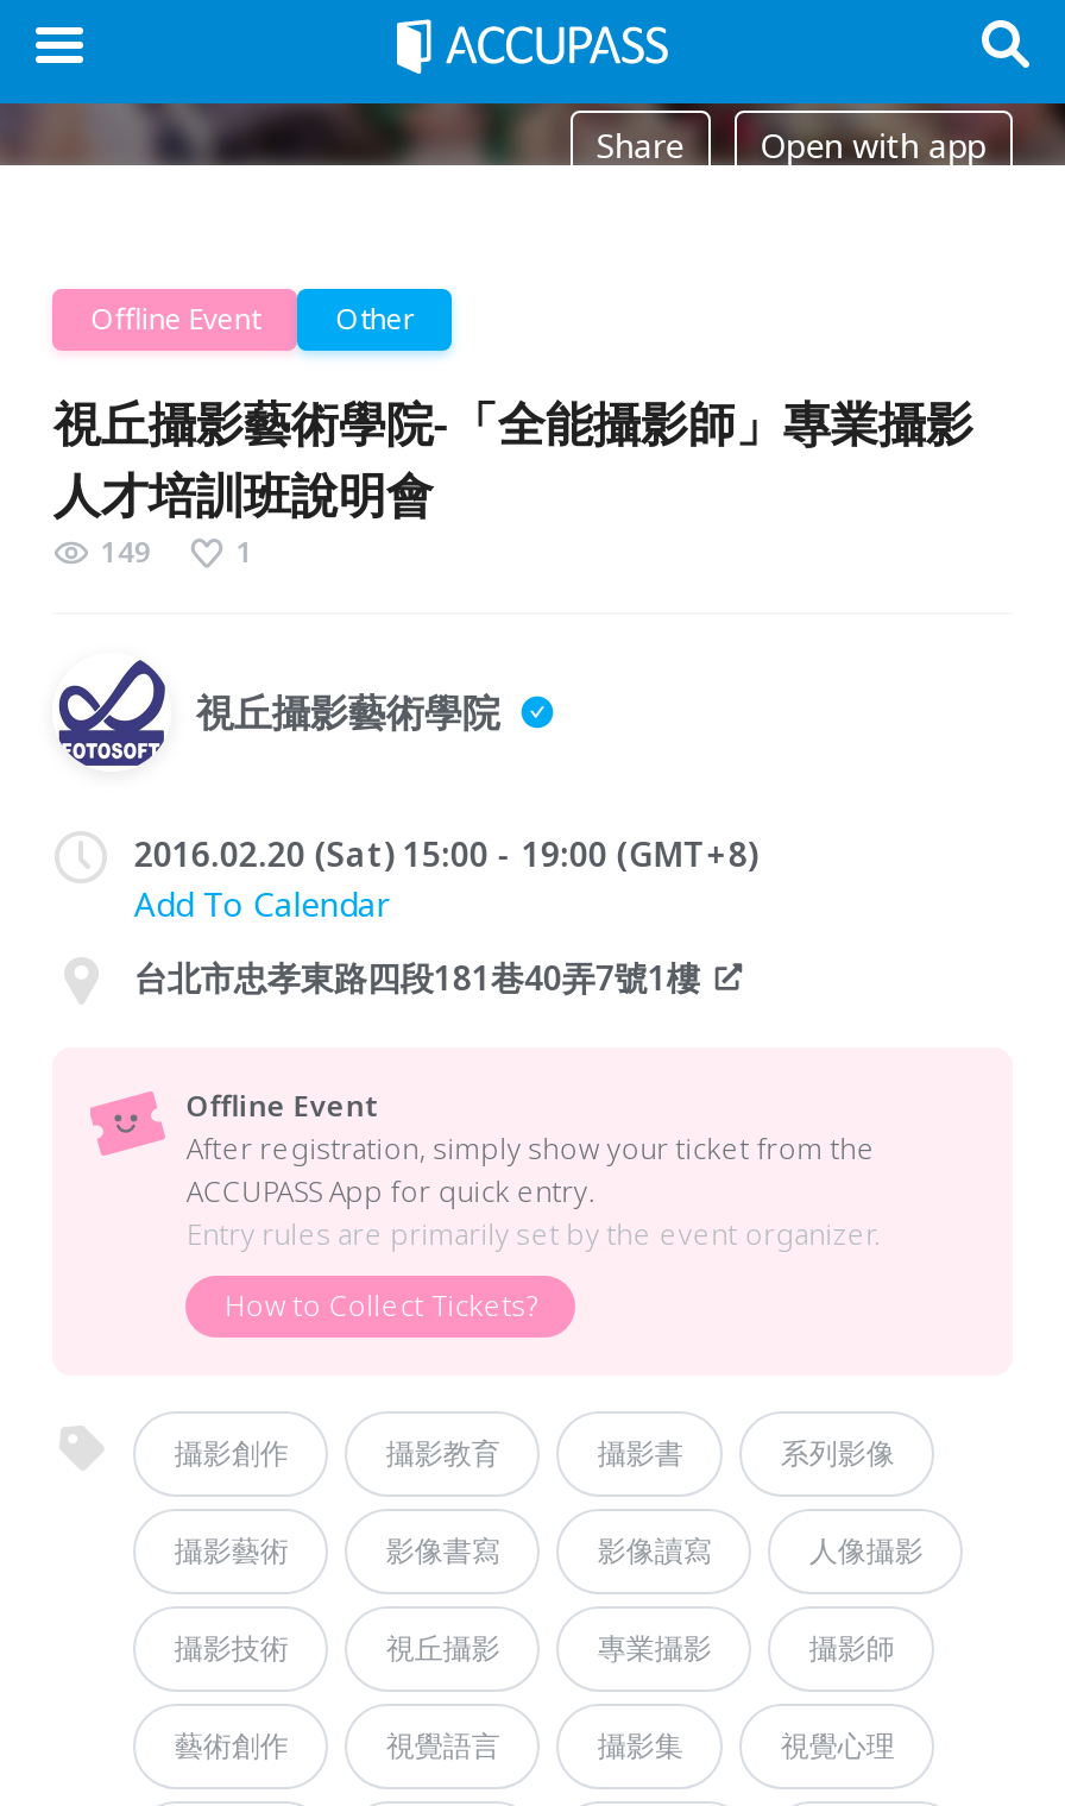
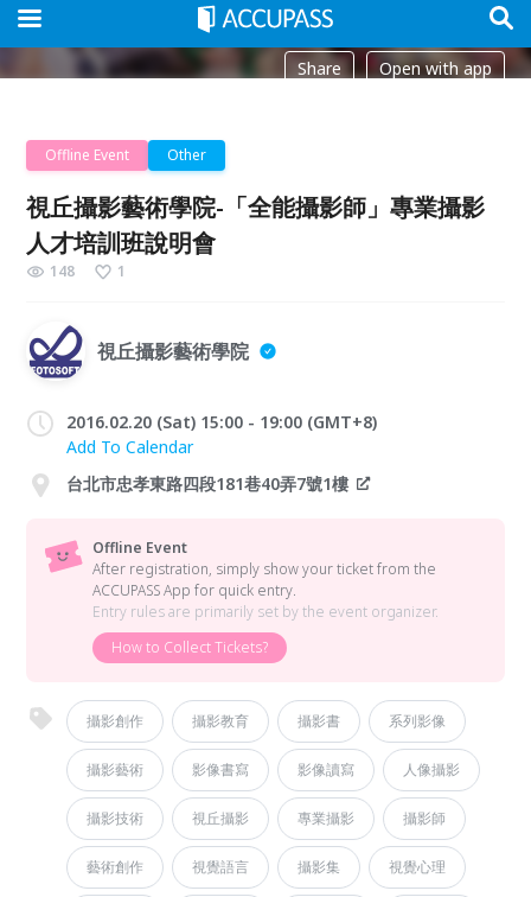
- 149
+ 148
